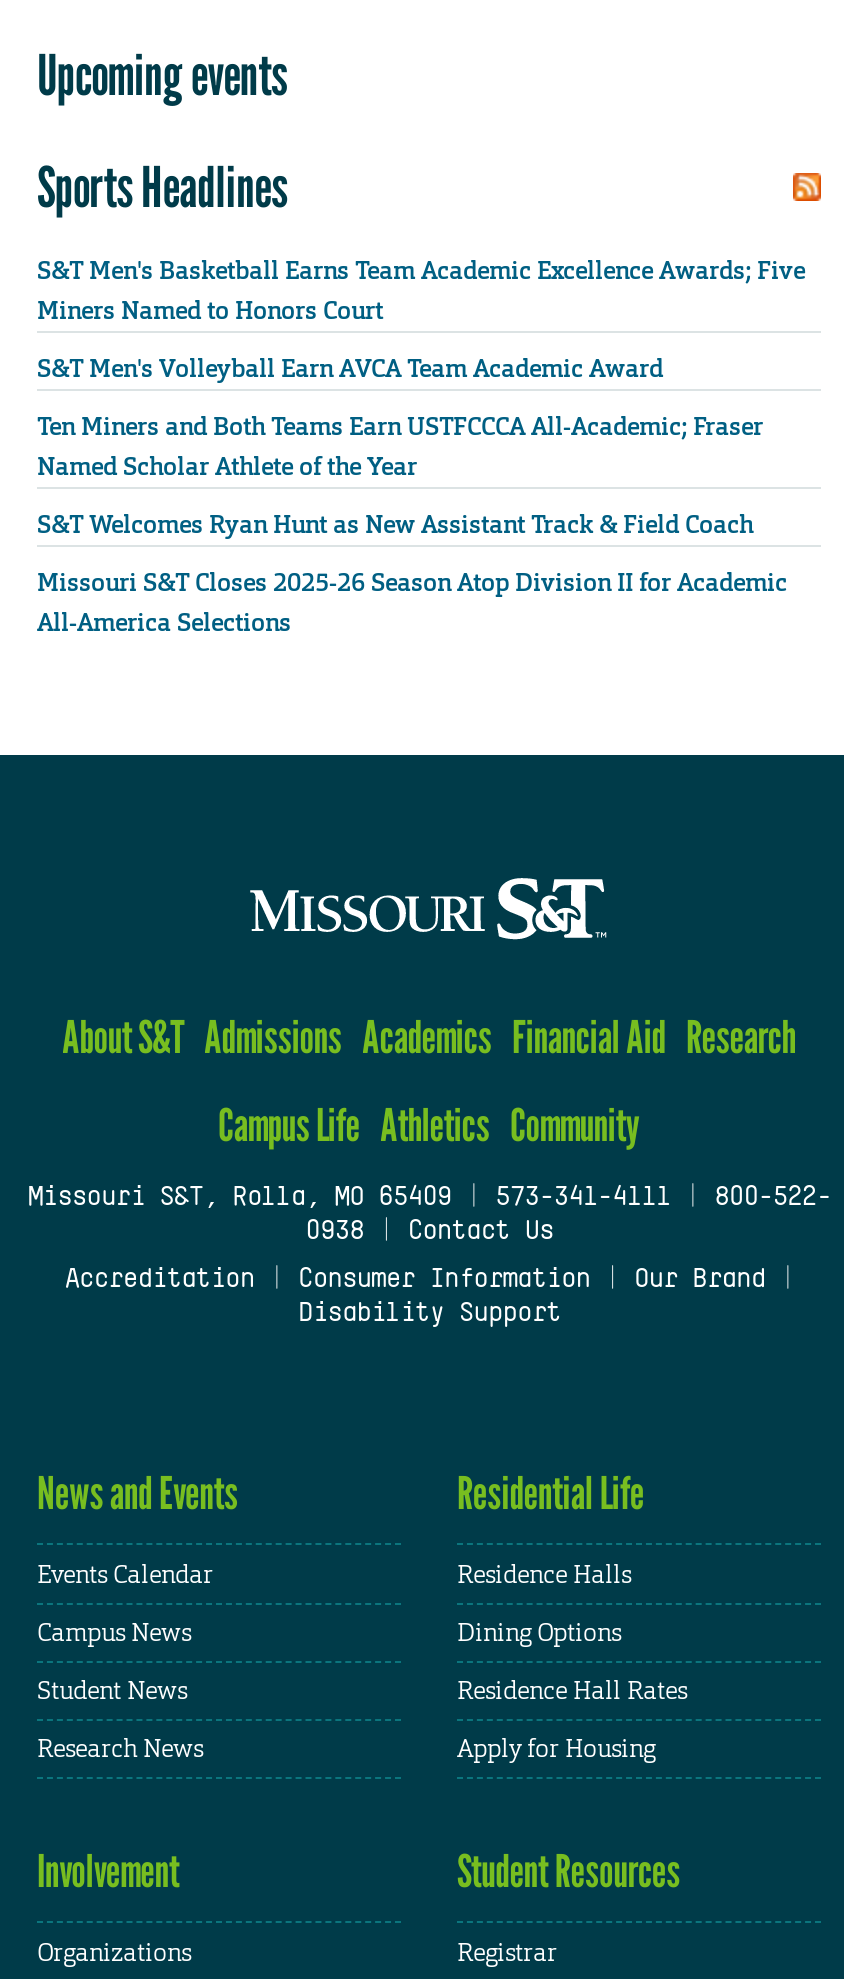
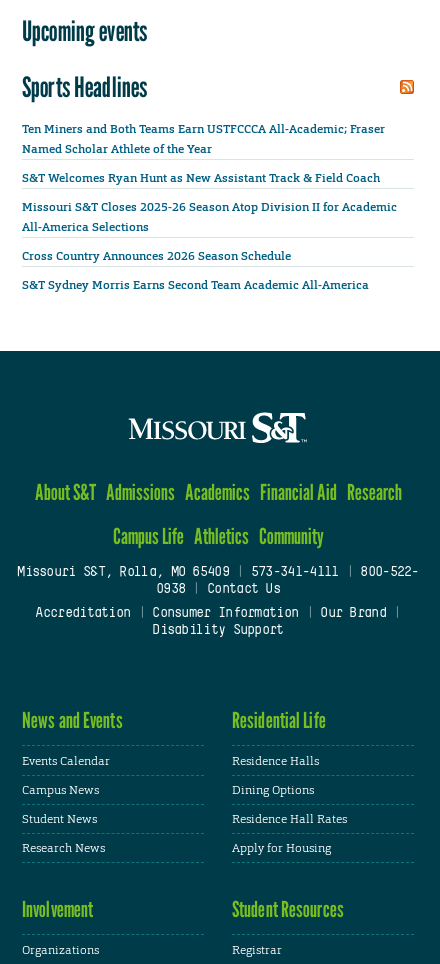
- S&T Men's Basketball Earns Team Academic Excellence Awards; Five
- Miners Named to Honors Court
- S&T Men's Volleyball Earn AVCA Team Academic Award

moved up: Ten Miners and Both Teams Earn USTFCCCA All-Academic; Fraser | Named Scholar Athlete of the Year | S&T Welcomes Ryan Hunt as New Assistant Track & Field Coach | Missouri S&T Closes 2025-26 Season Atop Division II for Academic | All-America Selections

+ Cross Country Announces 2026 Season Schedule
+ S&T Sydney Morris Earns Second Team Academic All-America
